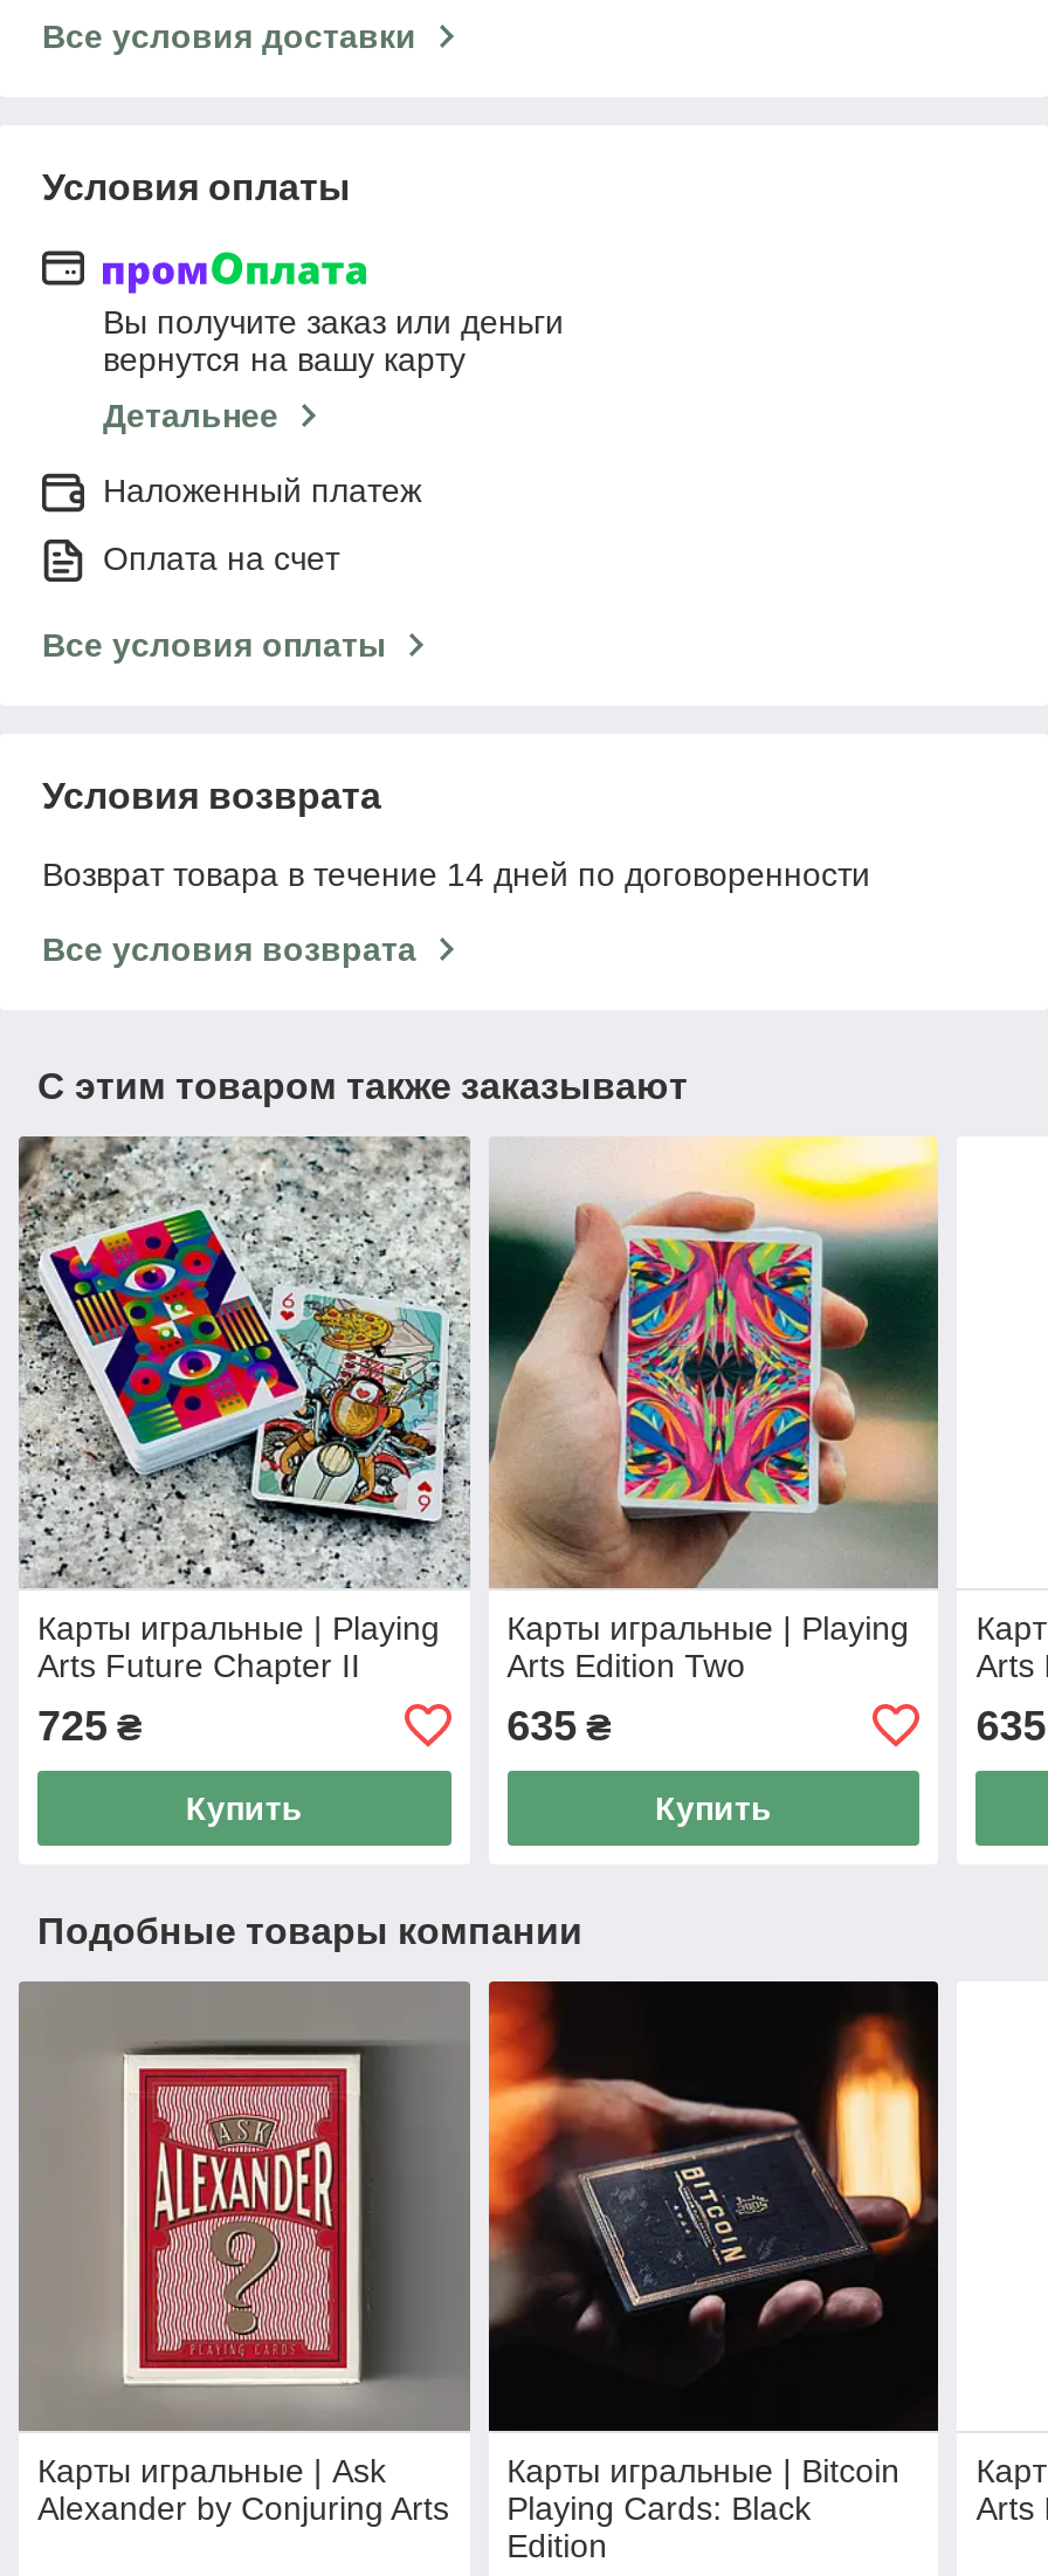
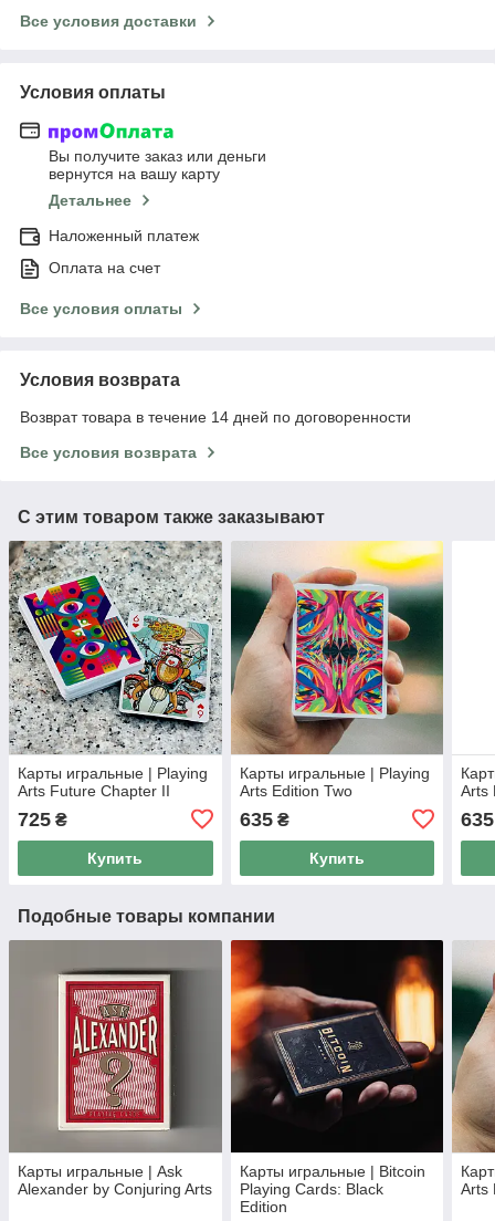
+ [image]
